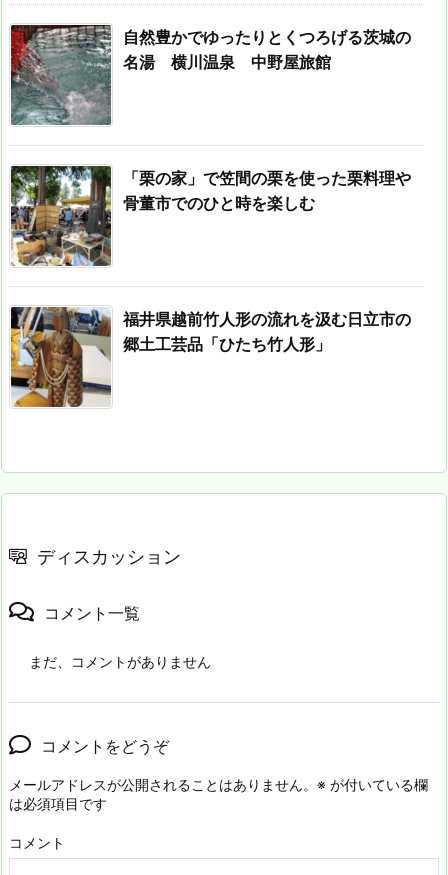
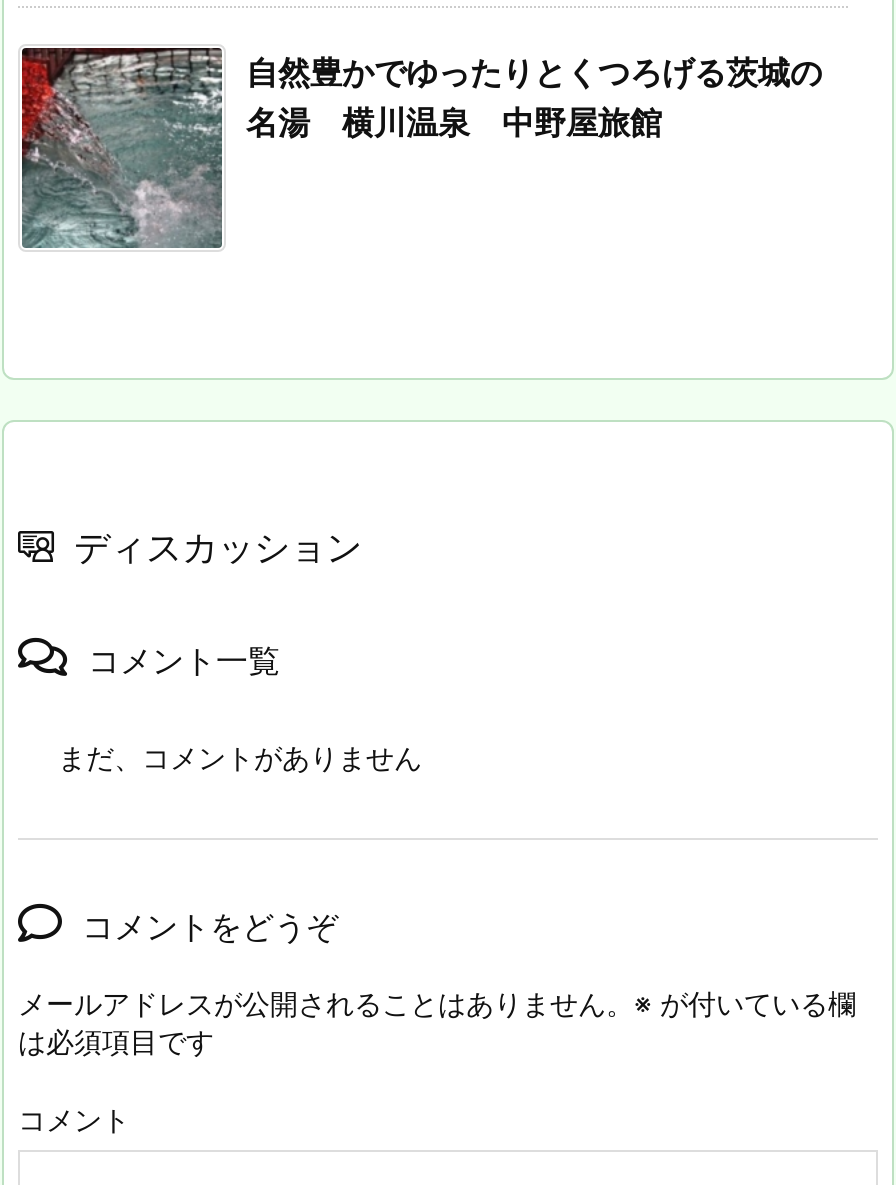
- [image]
- 「栗の家」で笠間の栗を使った栗料理や
- 骨董市でのひと時を楽しむ

- [image]
- 福井県越前竹人形の流れを汲む日立市の
- 郷土工芸品「ひたち竹人形」
